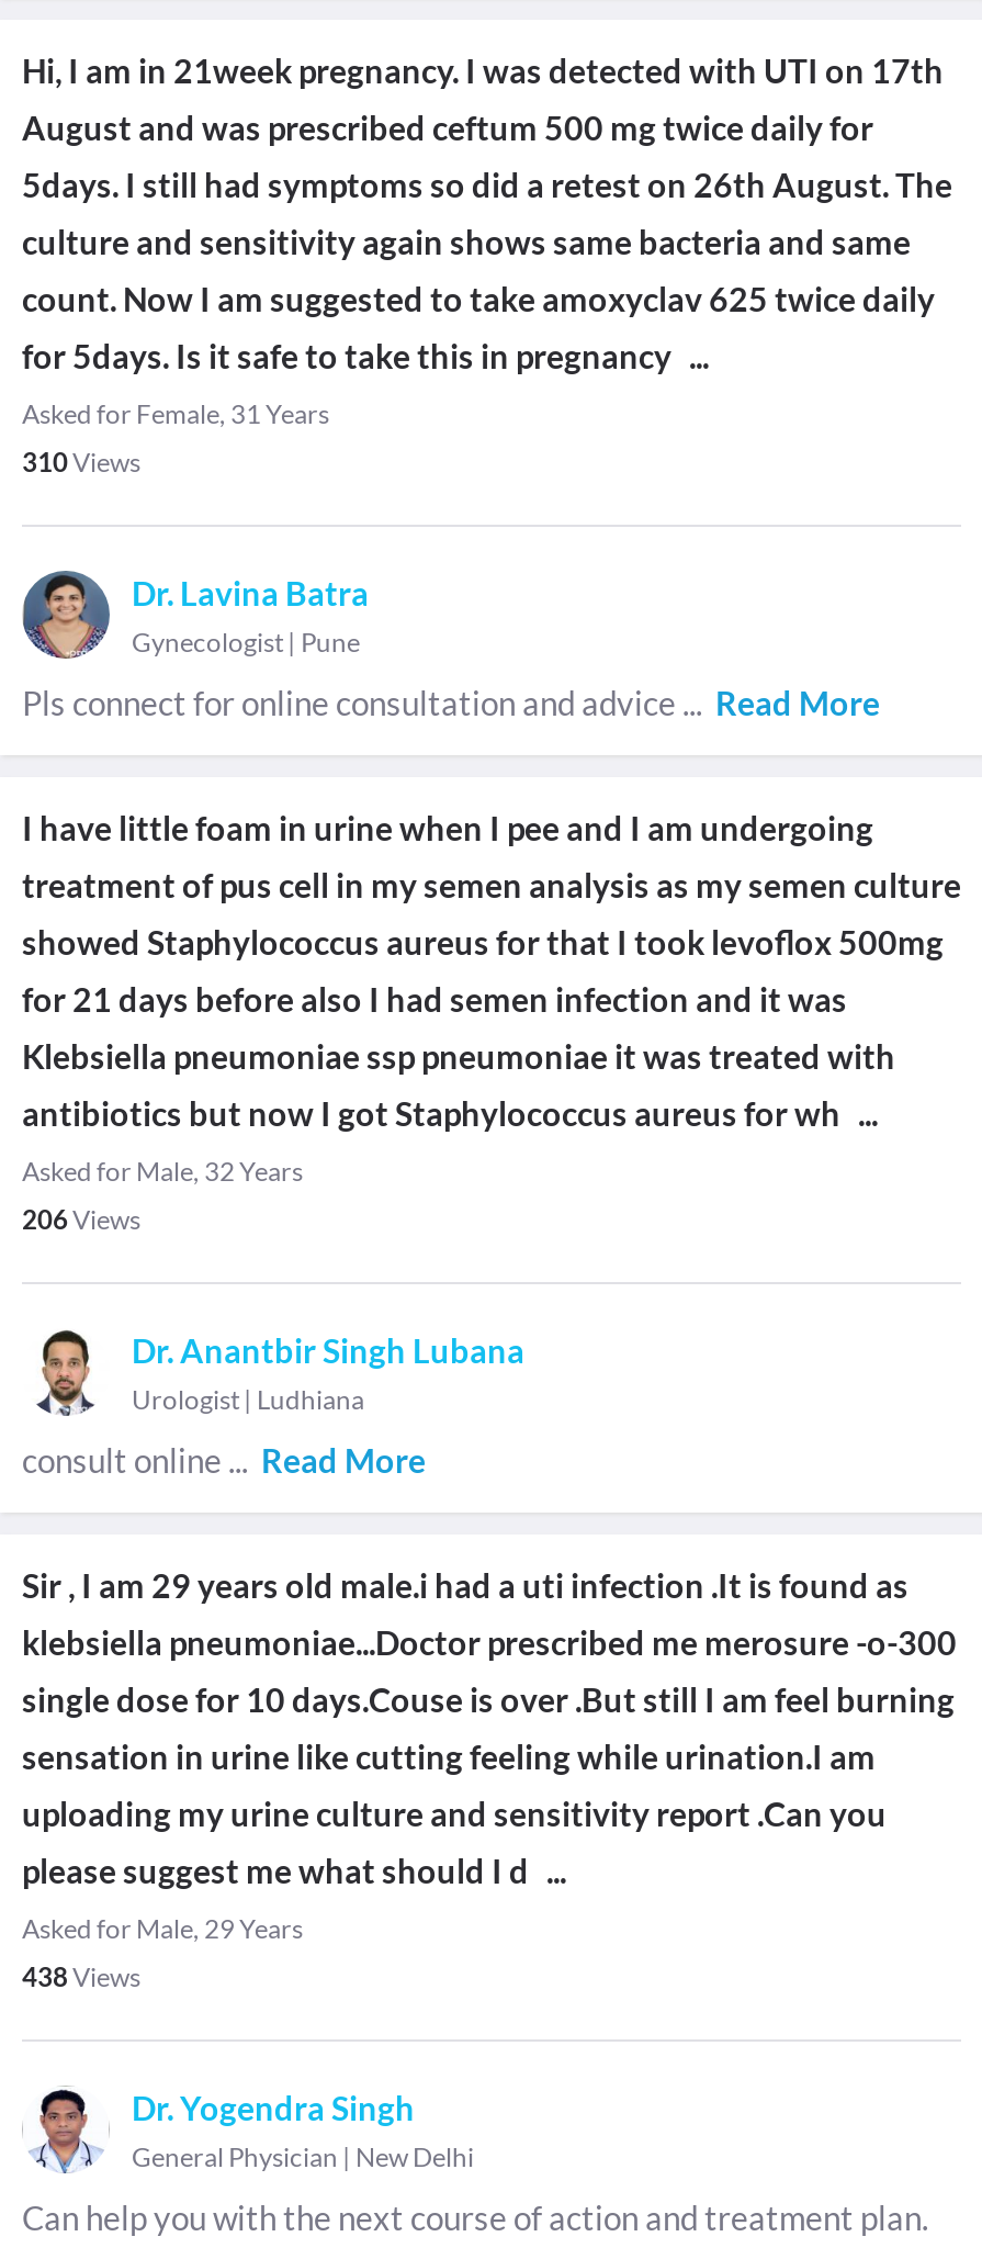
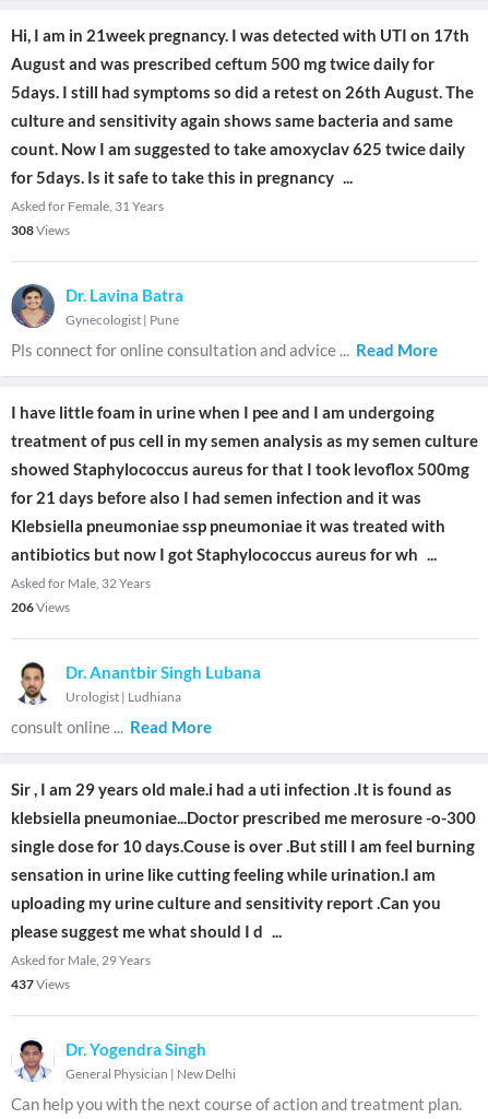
- 310Views
+ 308Views

- 438Views
+ 437Views
